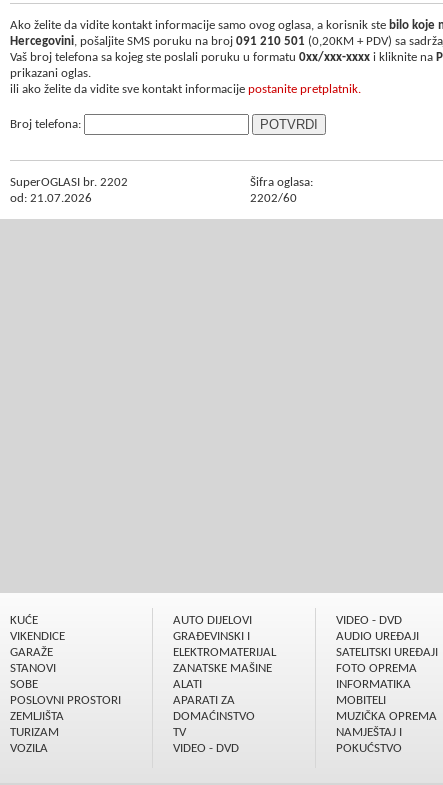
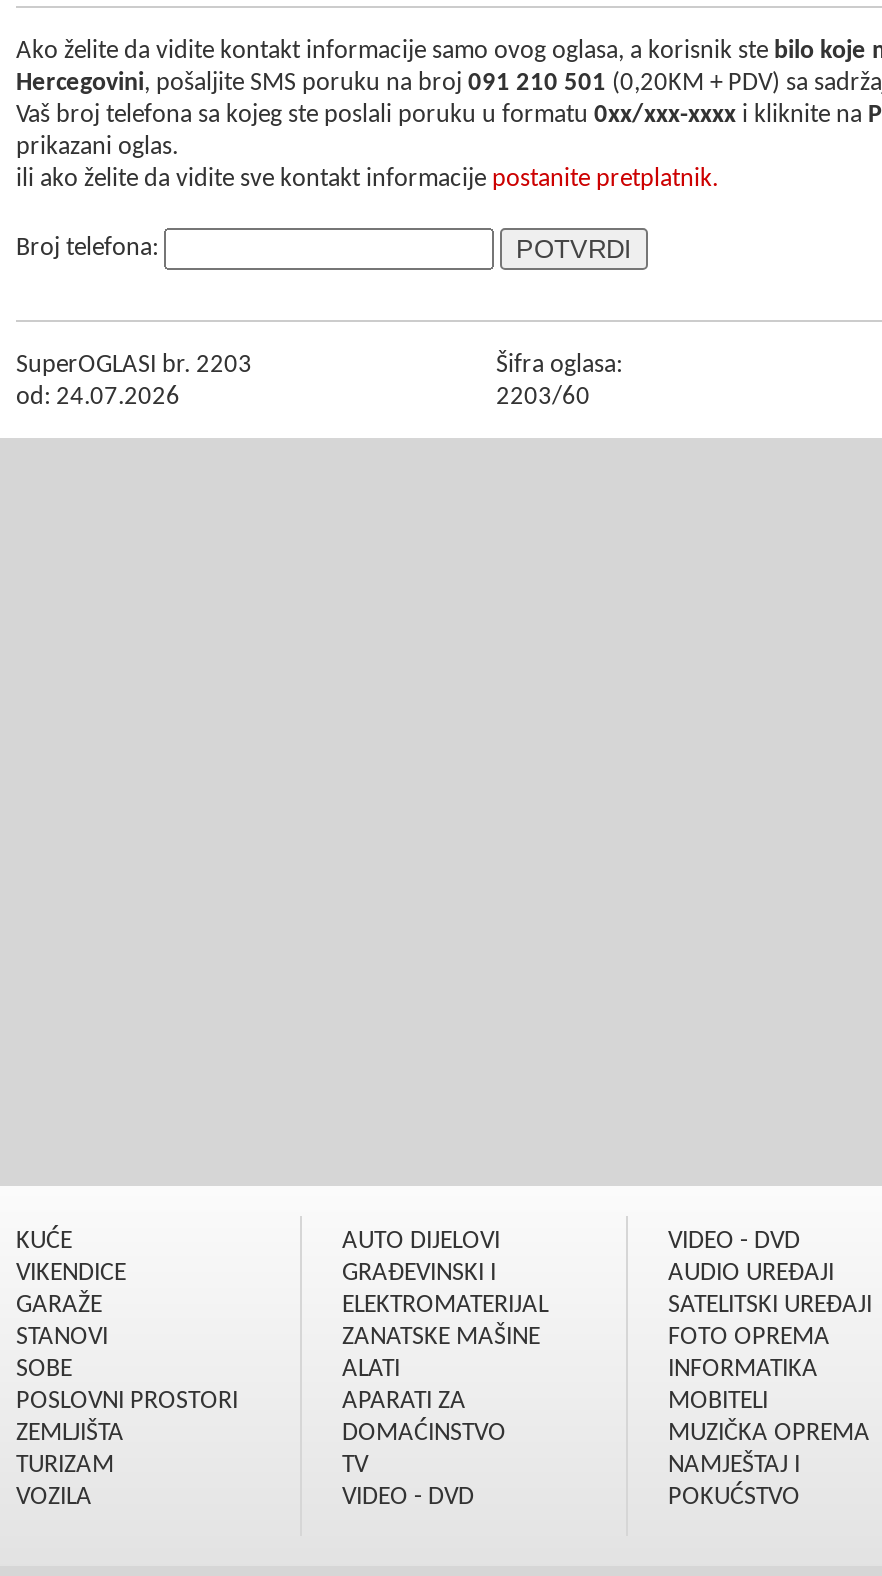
- SuperOGLASI br. 2202
+ SuperOGLASI br. 2203

- od: 21.07.2026
+ od: 24.07.2026

- 2202/60
+ 2203/60
